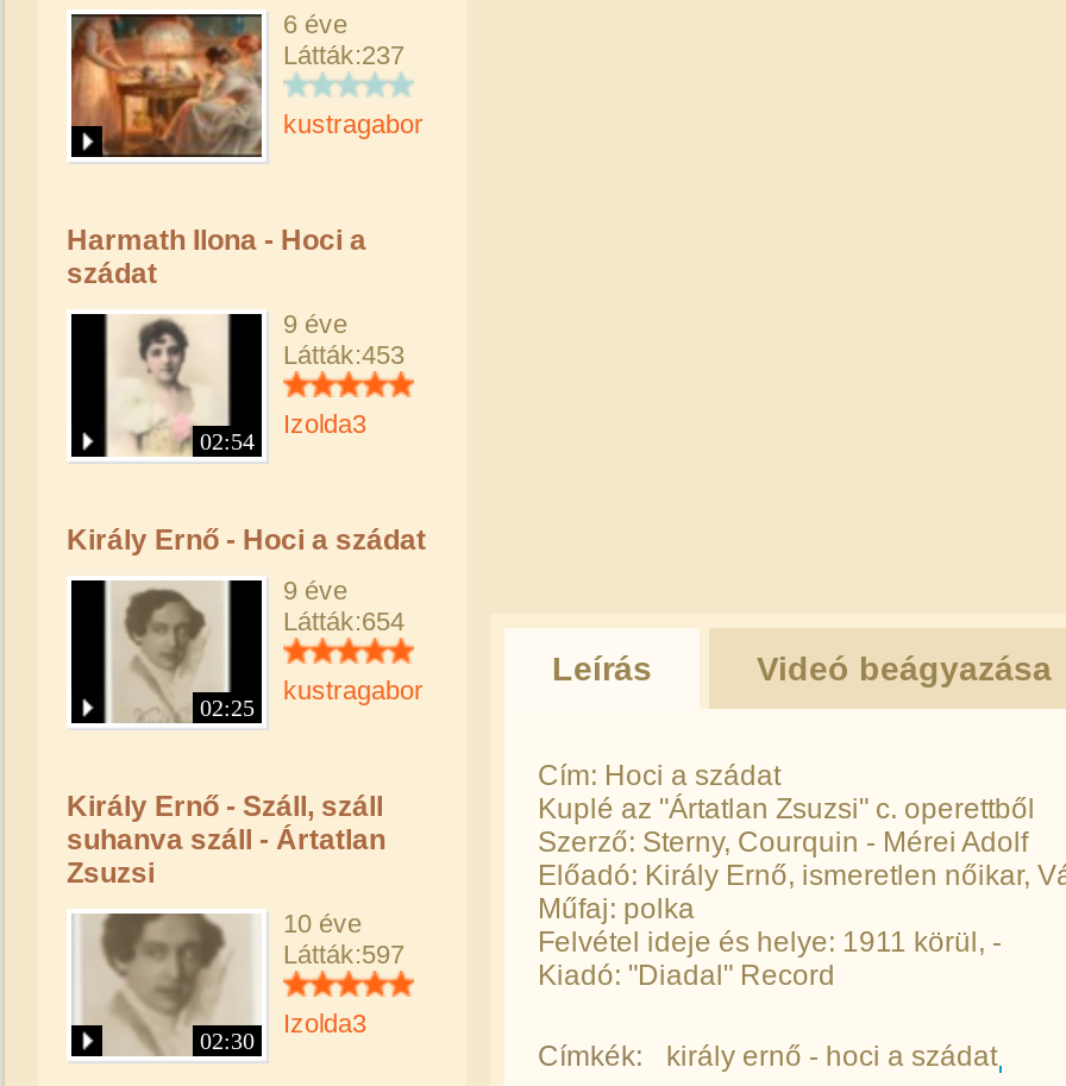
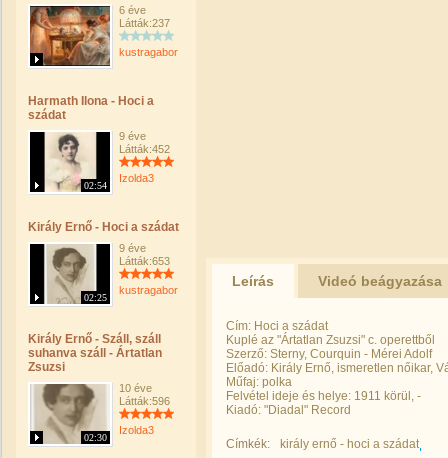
- Látták:453
+ Látták:452

- Látták:654
+ Látták:653

- Látták:597
+ Látták:596
